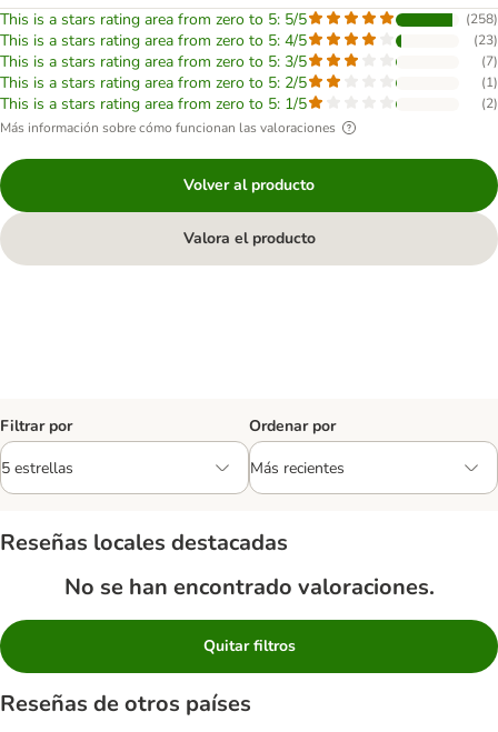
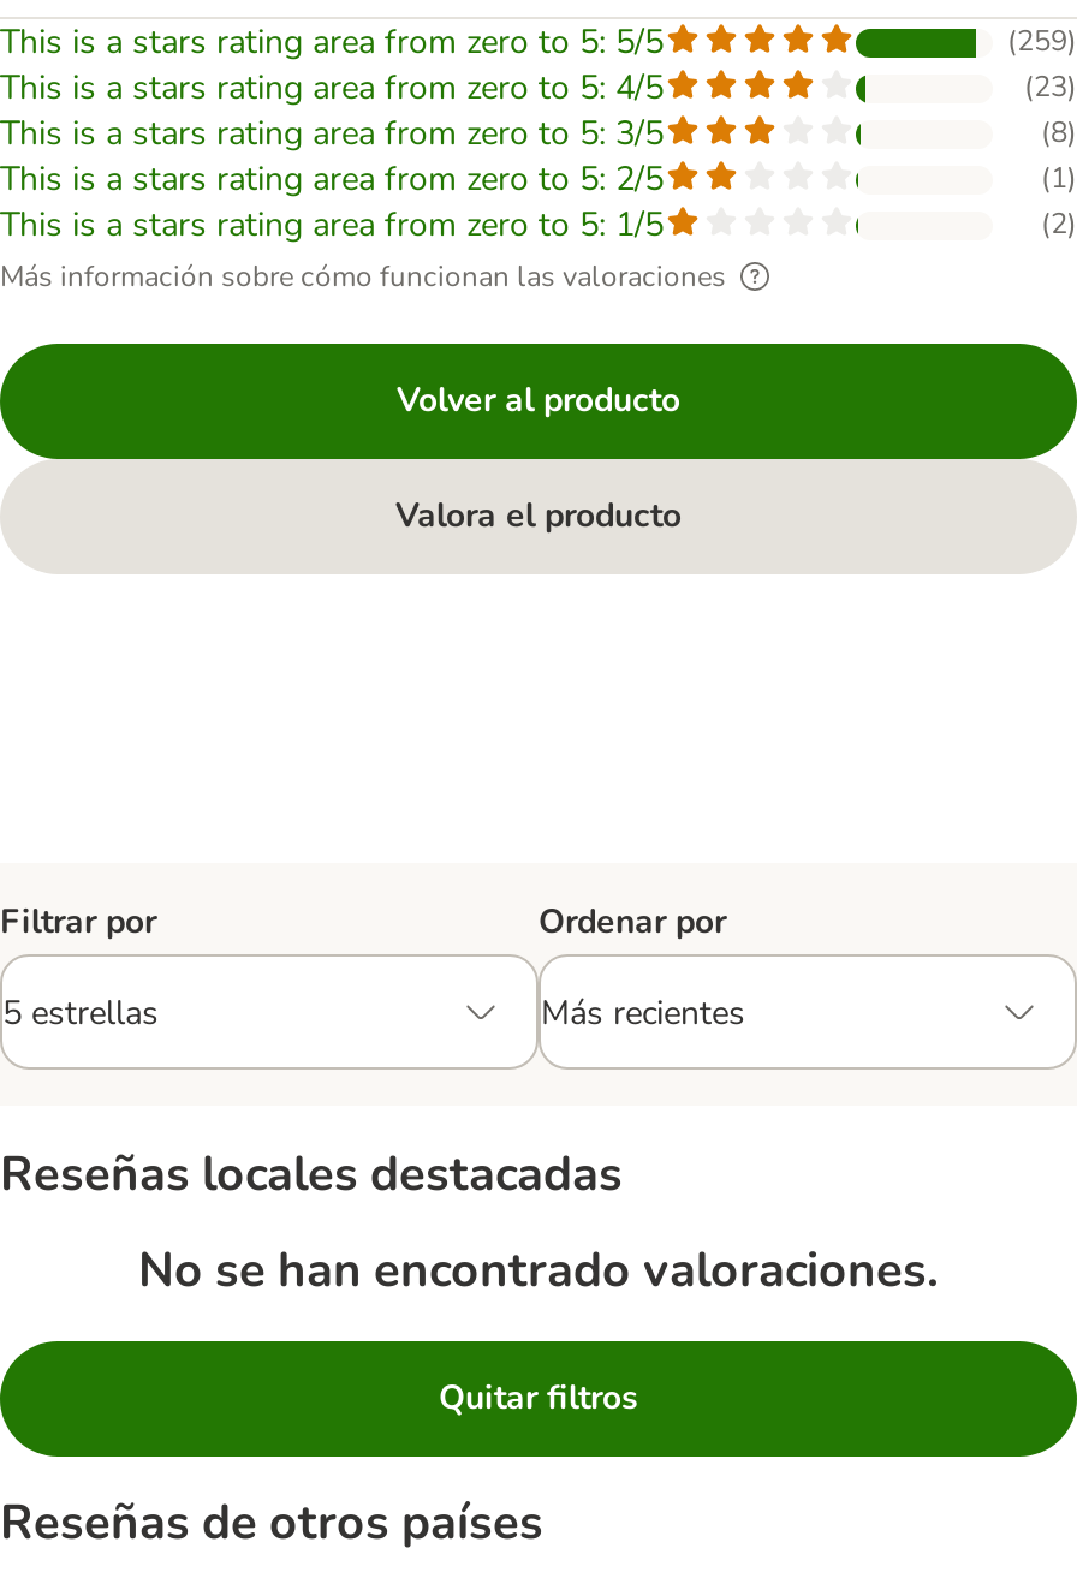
- (258)
+ (259)

- (7)
+ (8)
